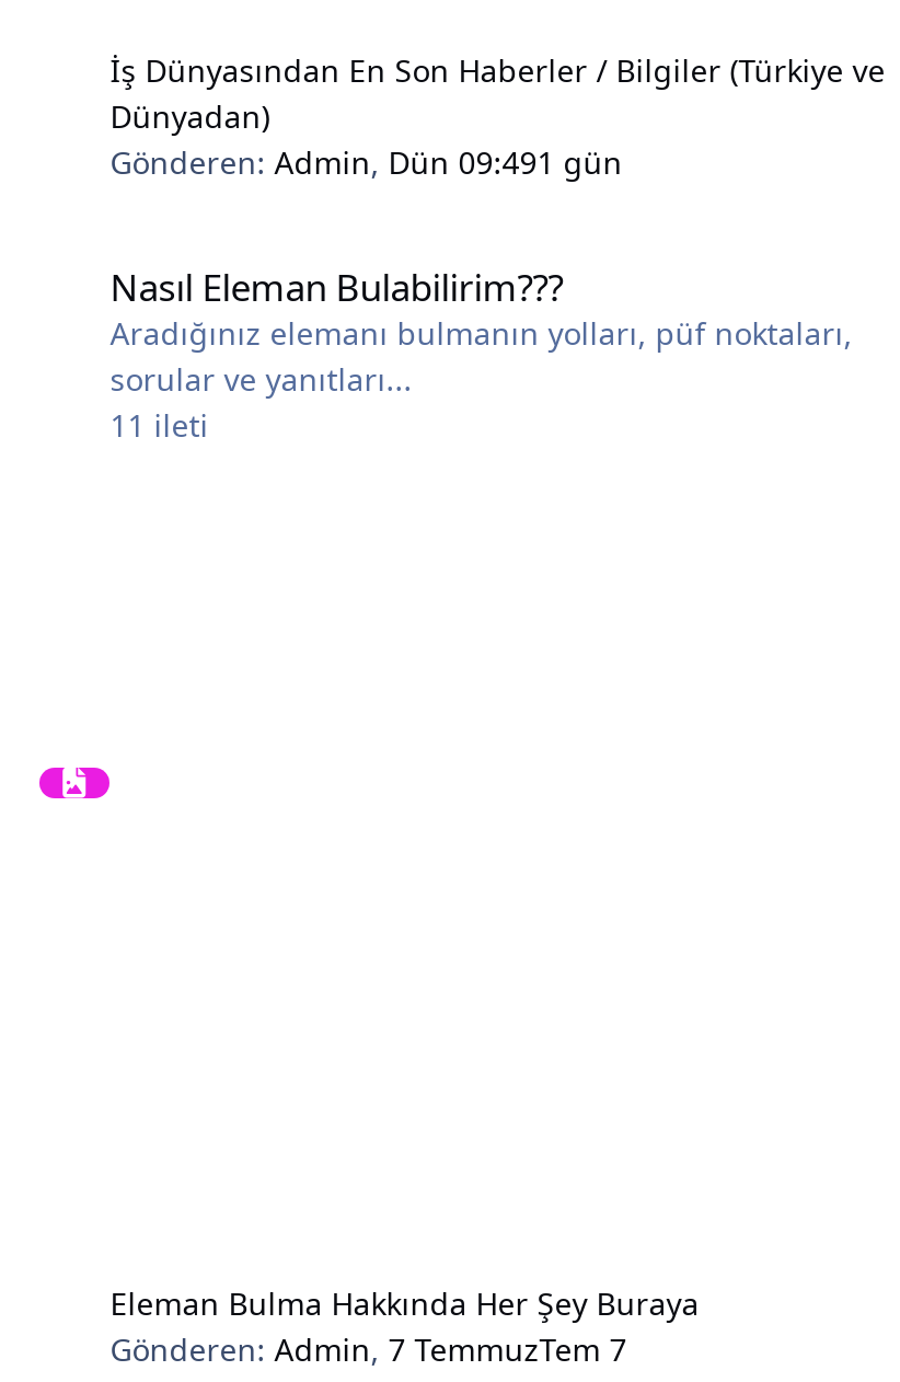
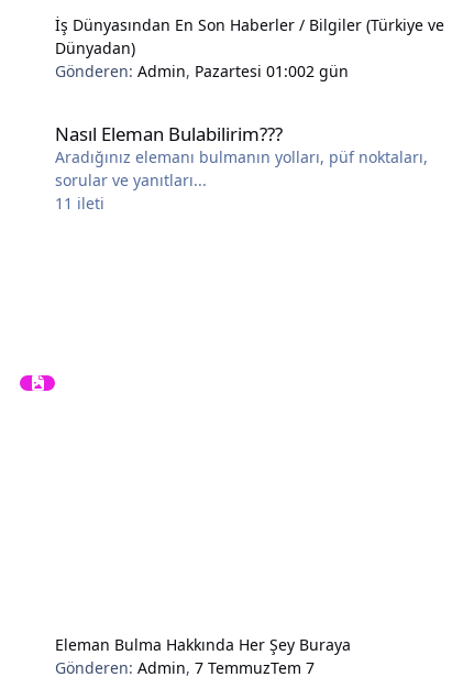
- Gönderen: Admin, Dün 09:491 gün
+ Gönderen: Admin, Pazartesi 01:002 gün
